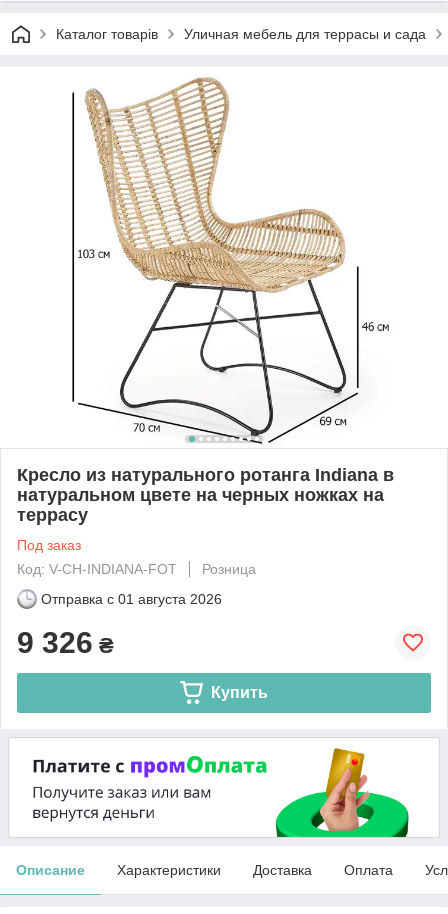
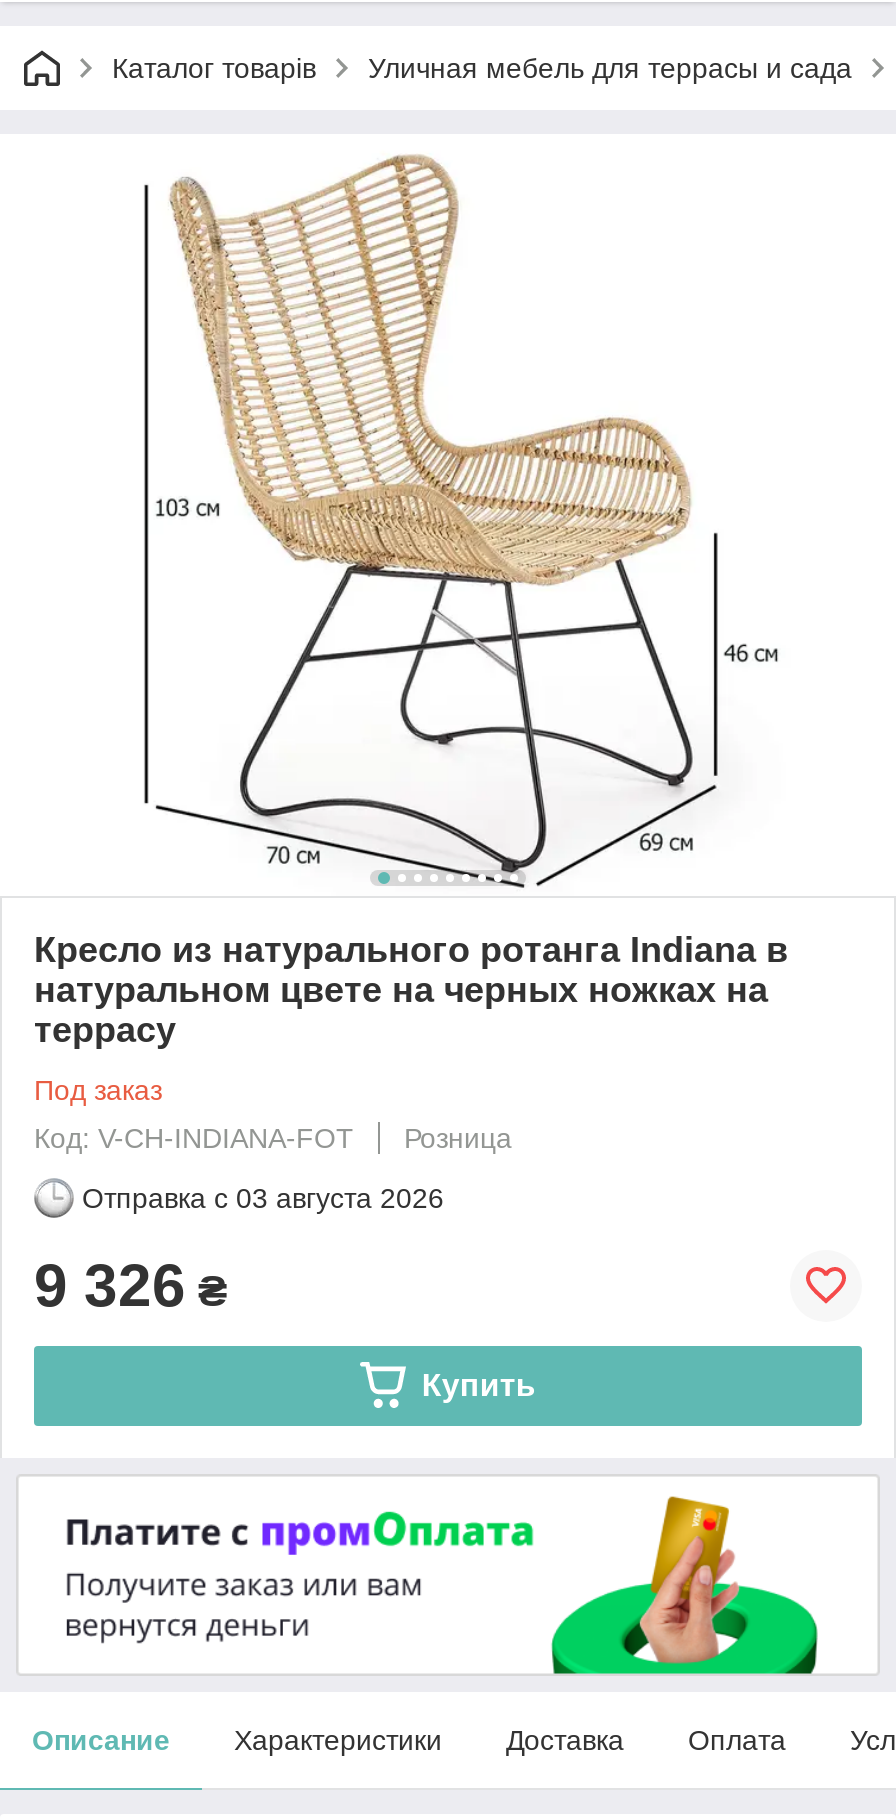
- Отправка с 01 августа 2026
+ Отправка с 03 августа 2026
